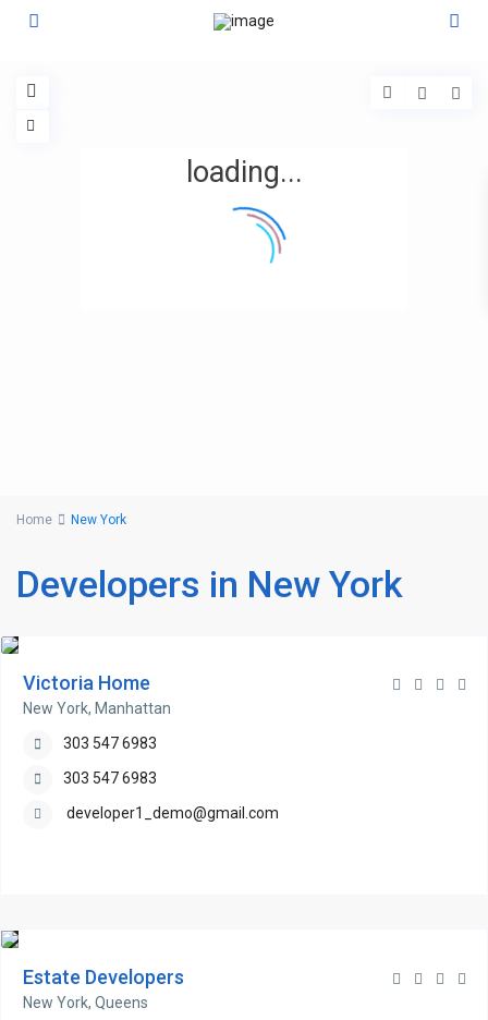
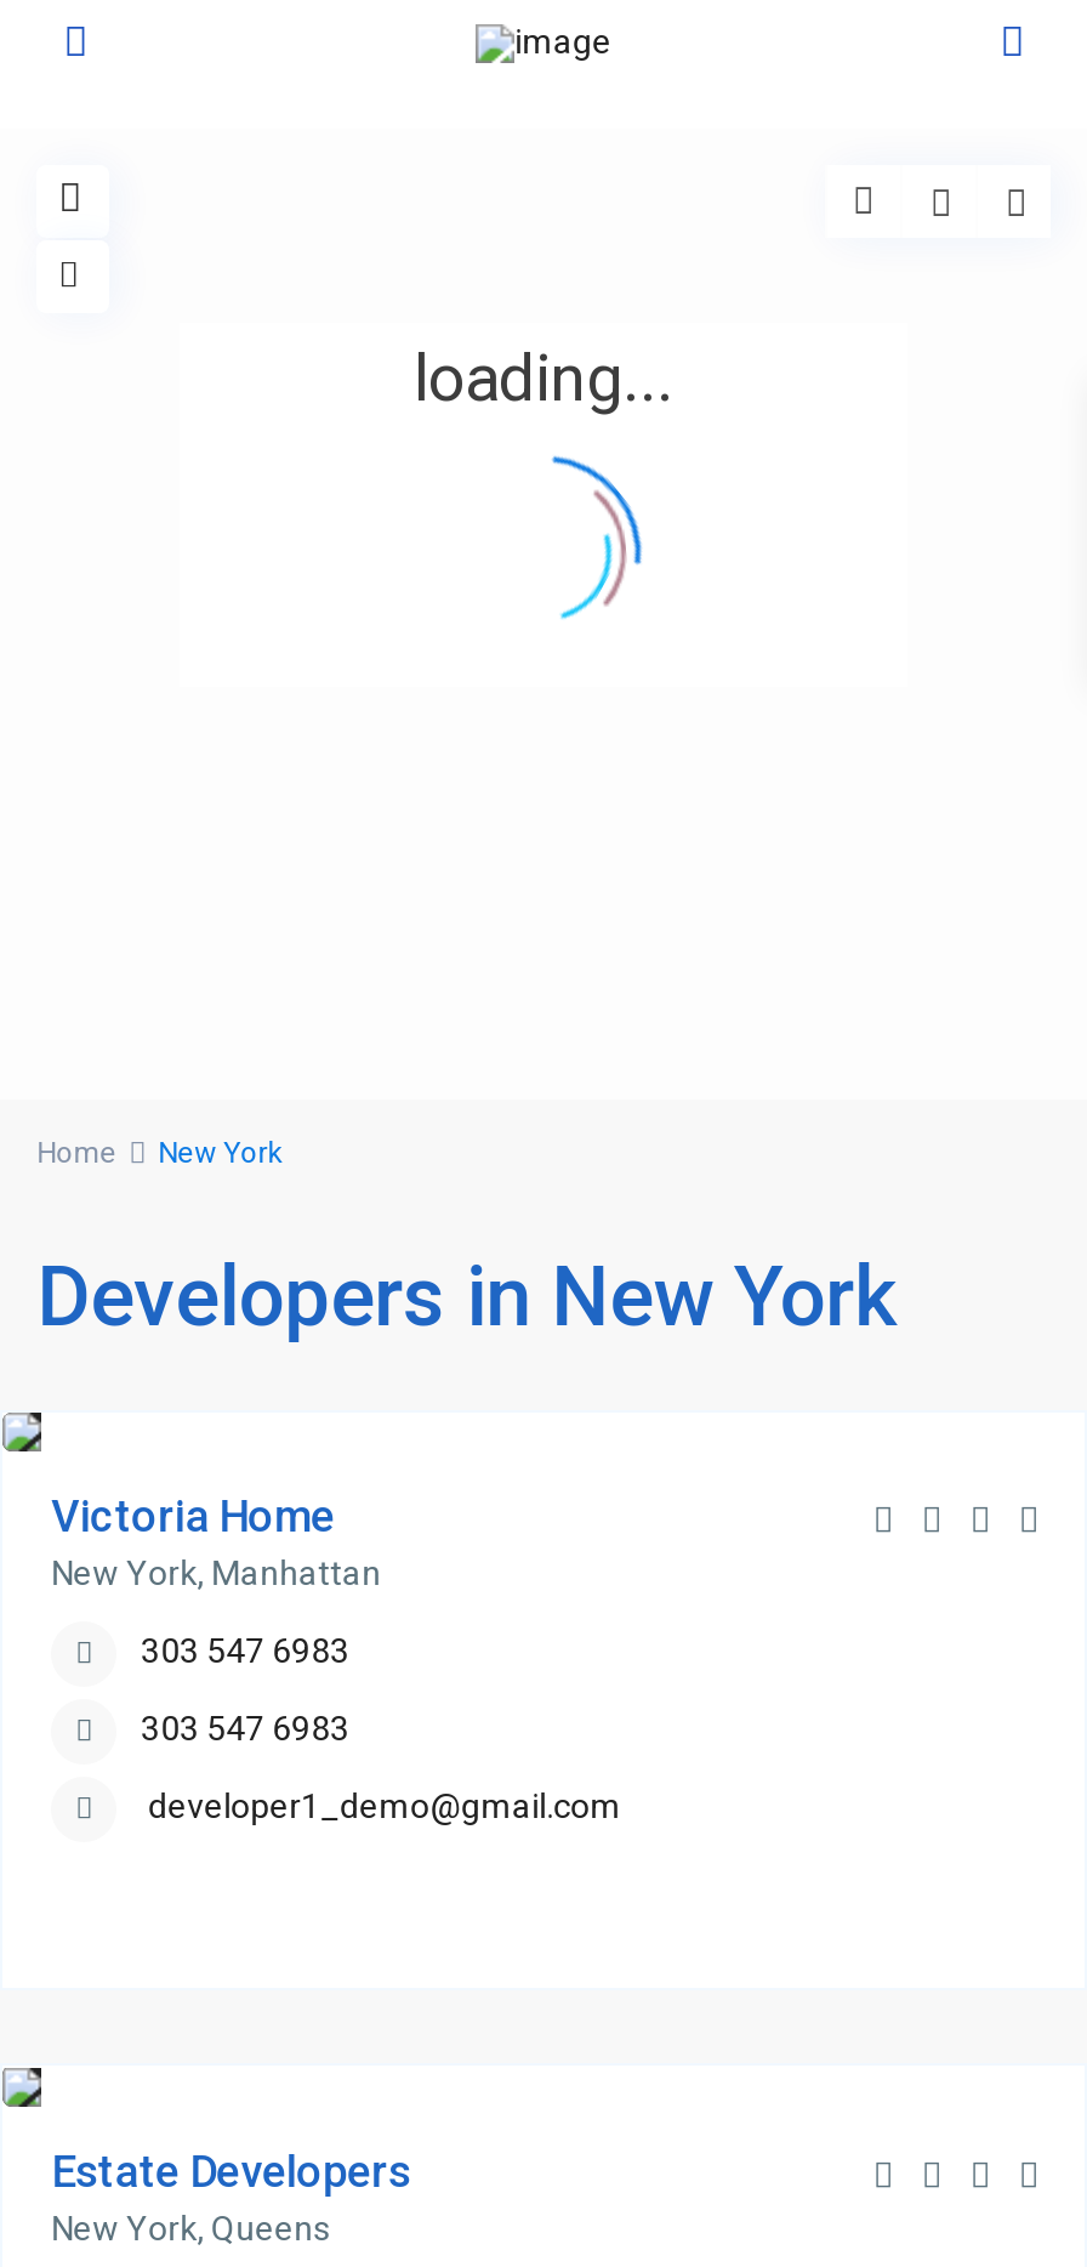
- [image]
+ [image]
